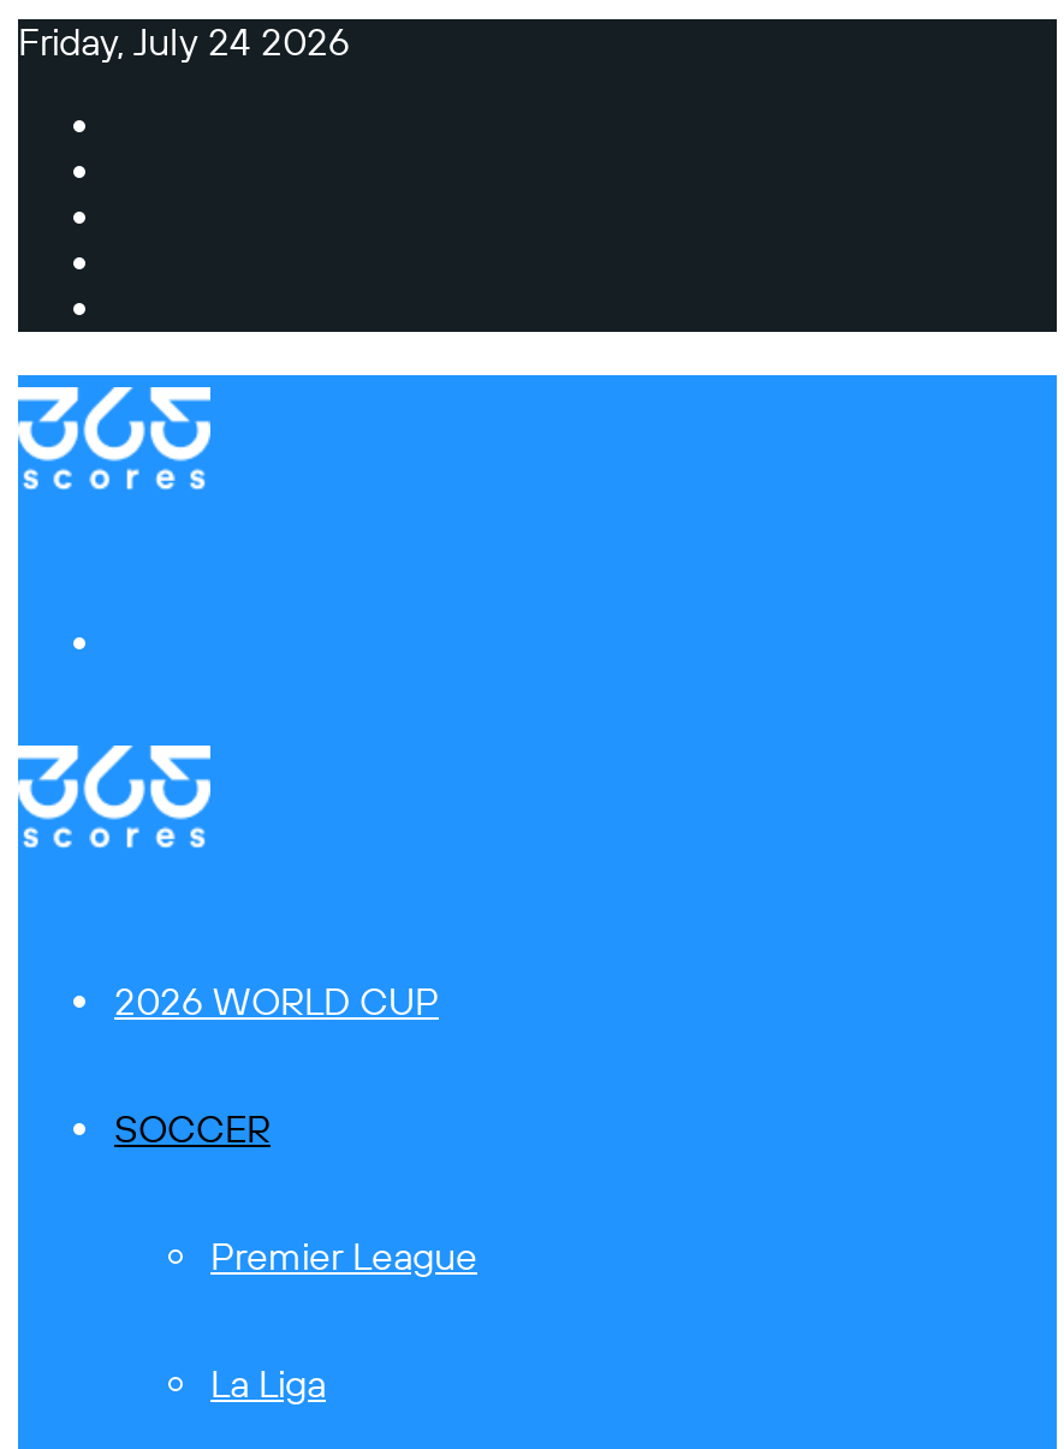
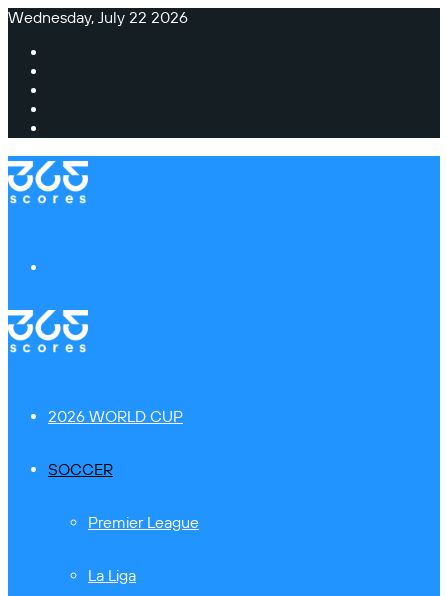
- Friday, July 24 2026
+ Wednesday, July 22 2026
